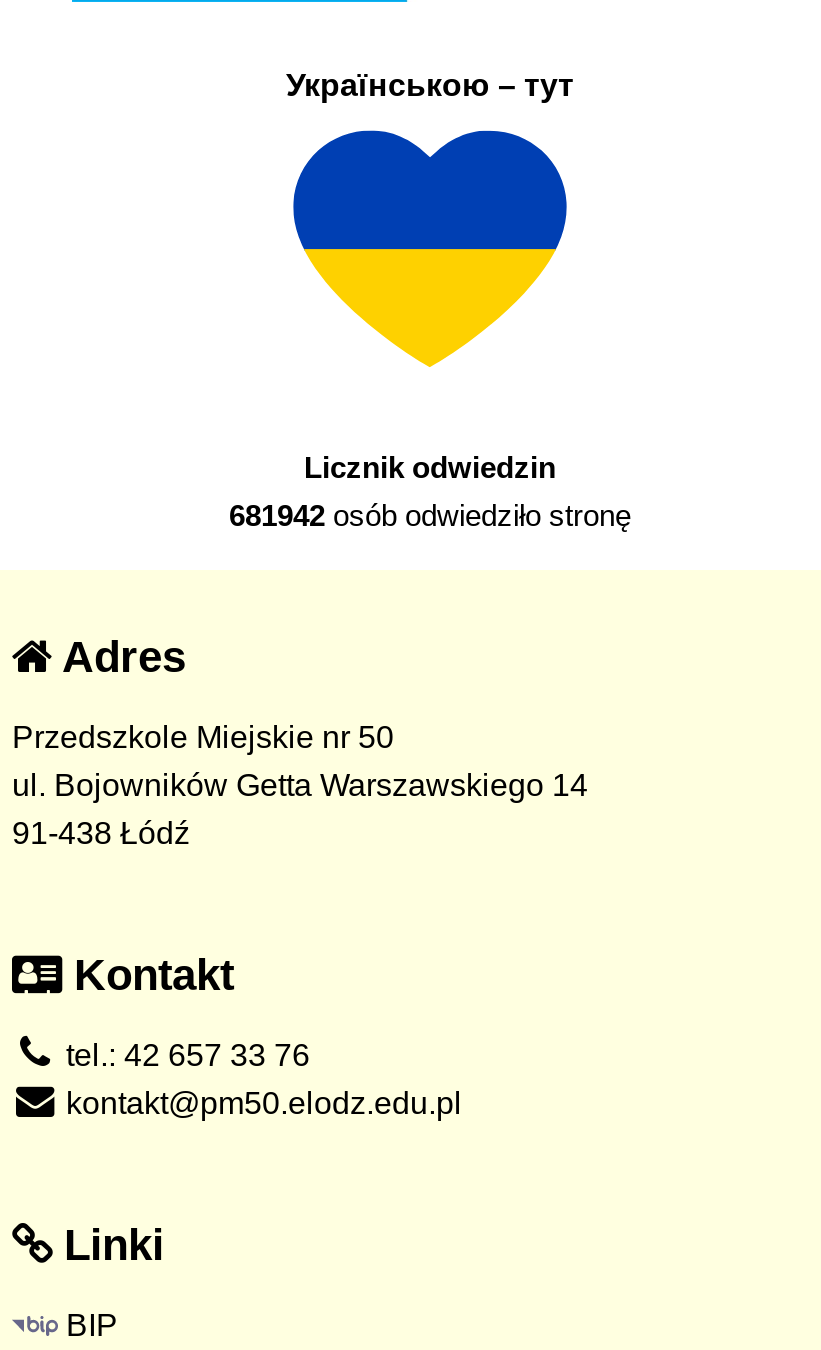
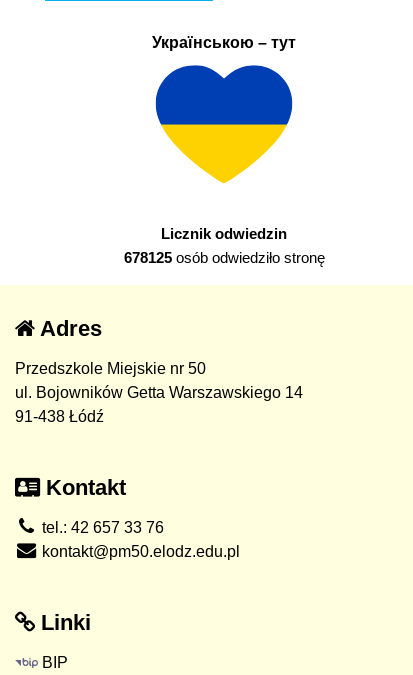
- 681942 osób odwiedziło stronę
+ 678125 osób odwiedziło stronę
